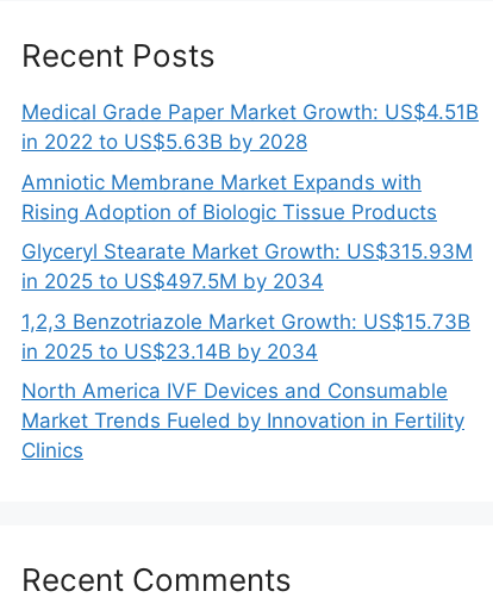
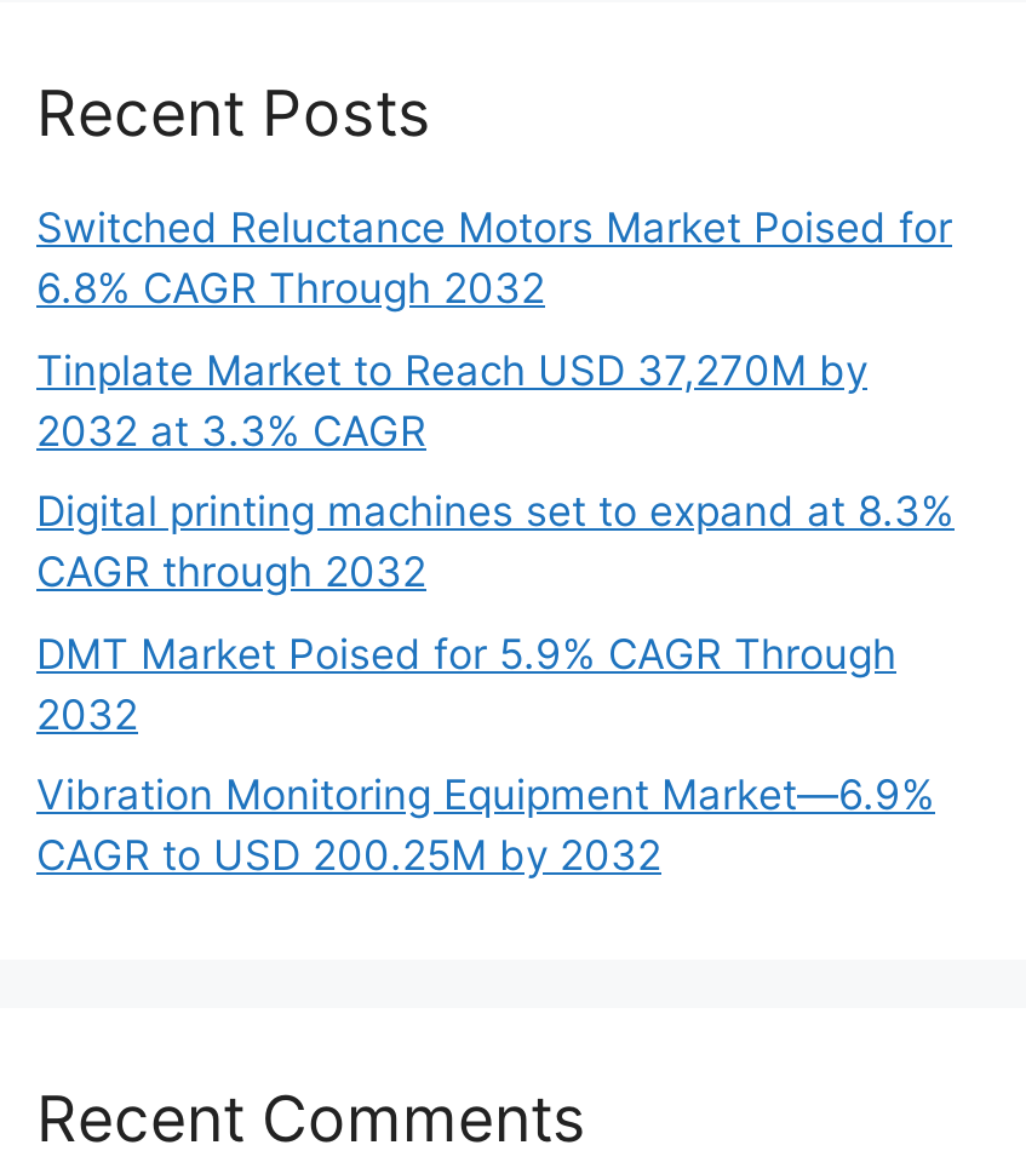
- Medical Grade Paper Market Growth: US$4.51B
- in 2022 to US$5.63B by 2028
+ Switched Reluctance Motors Market Poised for
+ 6.8% CAGR Through 2032

- Amniotic Membrane Market Expands with
- Rising Adoption of Biologic Tissue Products
+ Tinplate Market to Reach USD 37,270M by
+ 2032 at 3.3% CAGR

- Glyceryl Stearate Market Growth: US$315.93M
- in 2025 to US$497.5M by 2034
+ Digital printing machines set to expand at 8.3%
+ CAGR through 2032

- 1,2,3 Benzotriazole Market Growth: US$15.73B
- in 2025 to US$23.14B by 2034
+ DMT Market Poised for 5.9% CAGR Through
+ 2032

- North America IVF Devices and Consumable
- Market Trends Fueled by Innovation in Fertility
- Clinics
+ Vibration Monitoring Equipment Market—6.9%
+ CAGR to USD 200.25M by 2032
